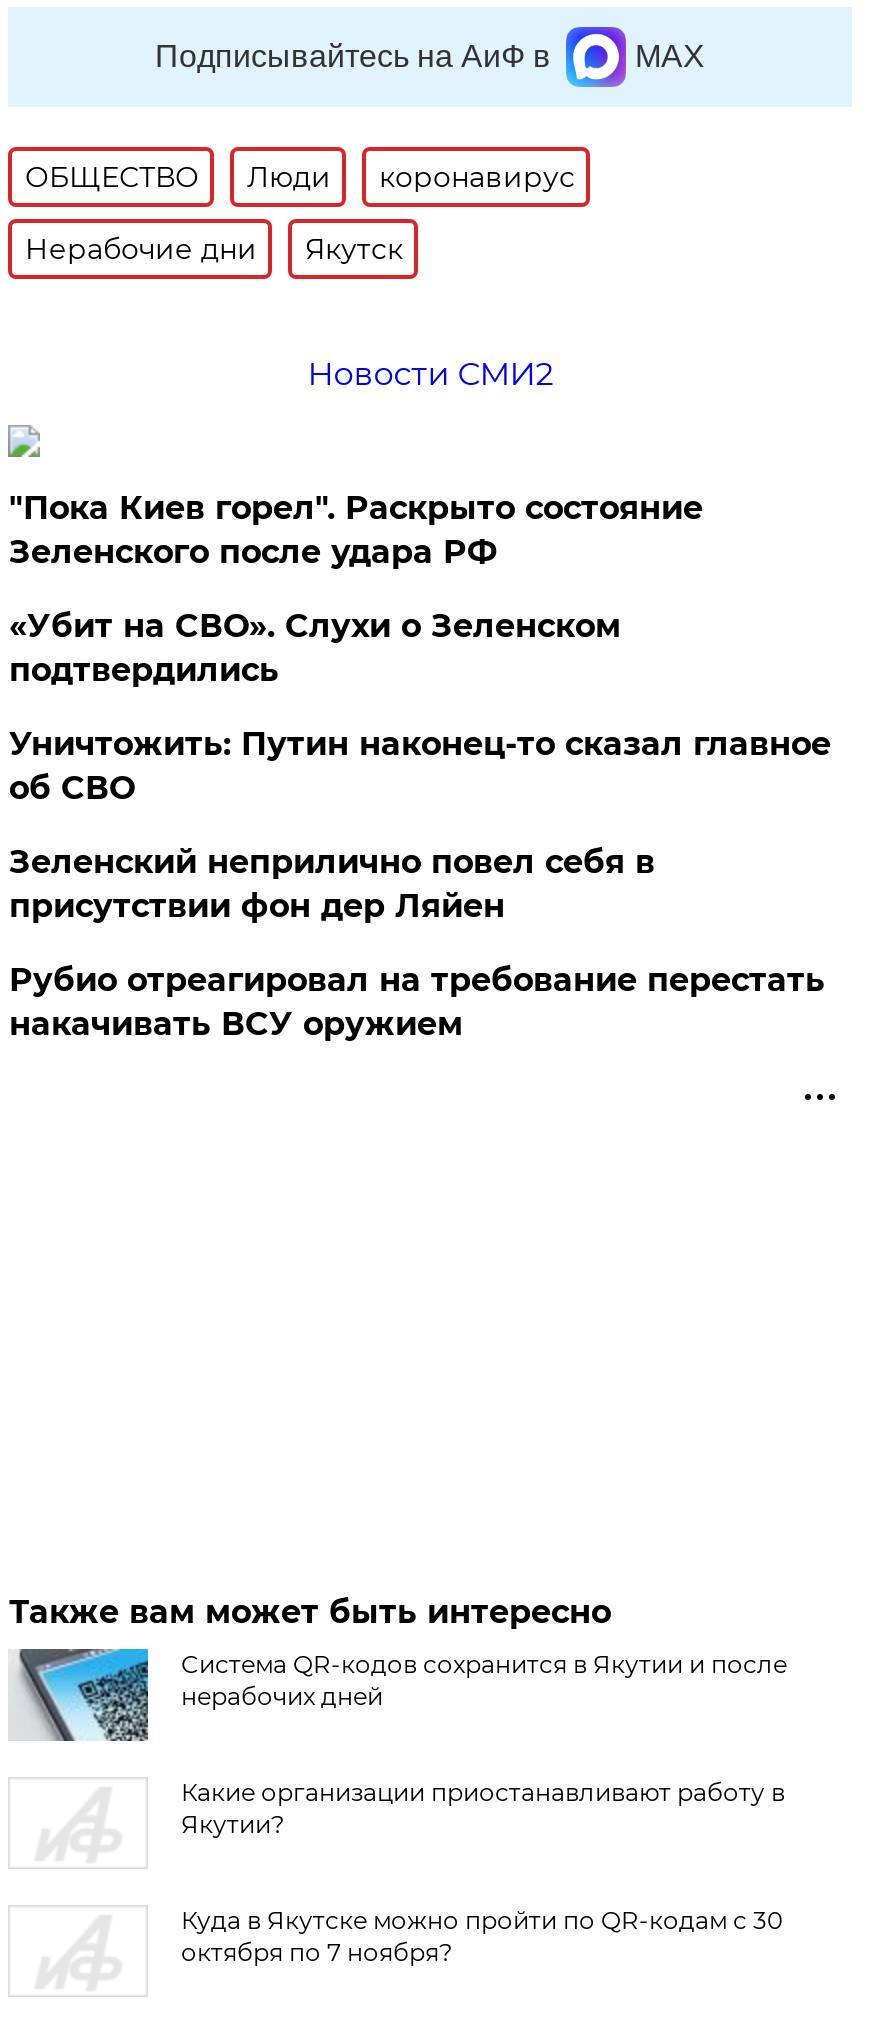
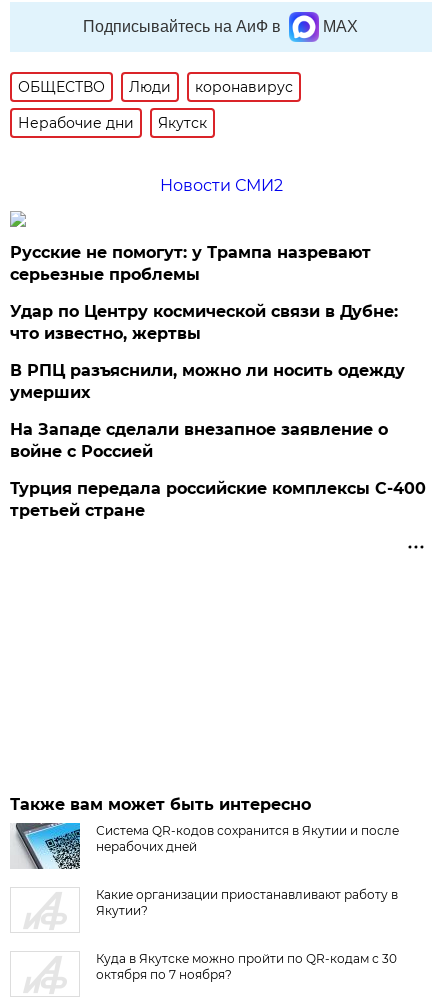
- "Пока Киев горел". Раскрыто состояние
- Зеленского после удара РФ
+ Русские не помогут: у Трампа назревают
+ серьезные проблемы

- «Убит на СВО». Слухи о Зеленском
- подтвердились
+ Удар по Центру космической связи в Дубне:
+ что известно, жертвы

- Уничтожить: Путин наконец-то сказал главное
- об СВО
+ В РПЦ разъяснили, можно ли носить одежду
+ умерших

- Зеленский неприлично повел cебя в
- присутствии фон дер Ляйен
+ На Западе сделали внезапное заявление о
+ войне с Россией

- Рубио отреагировал на требование перестать
- накачивать ВСУ оружием
+ Турция передала российские комплексы С-400
+ третьей стране
